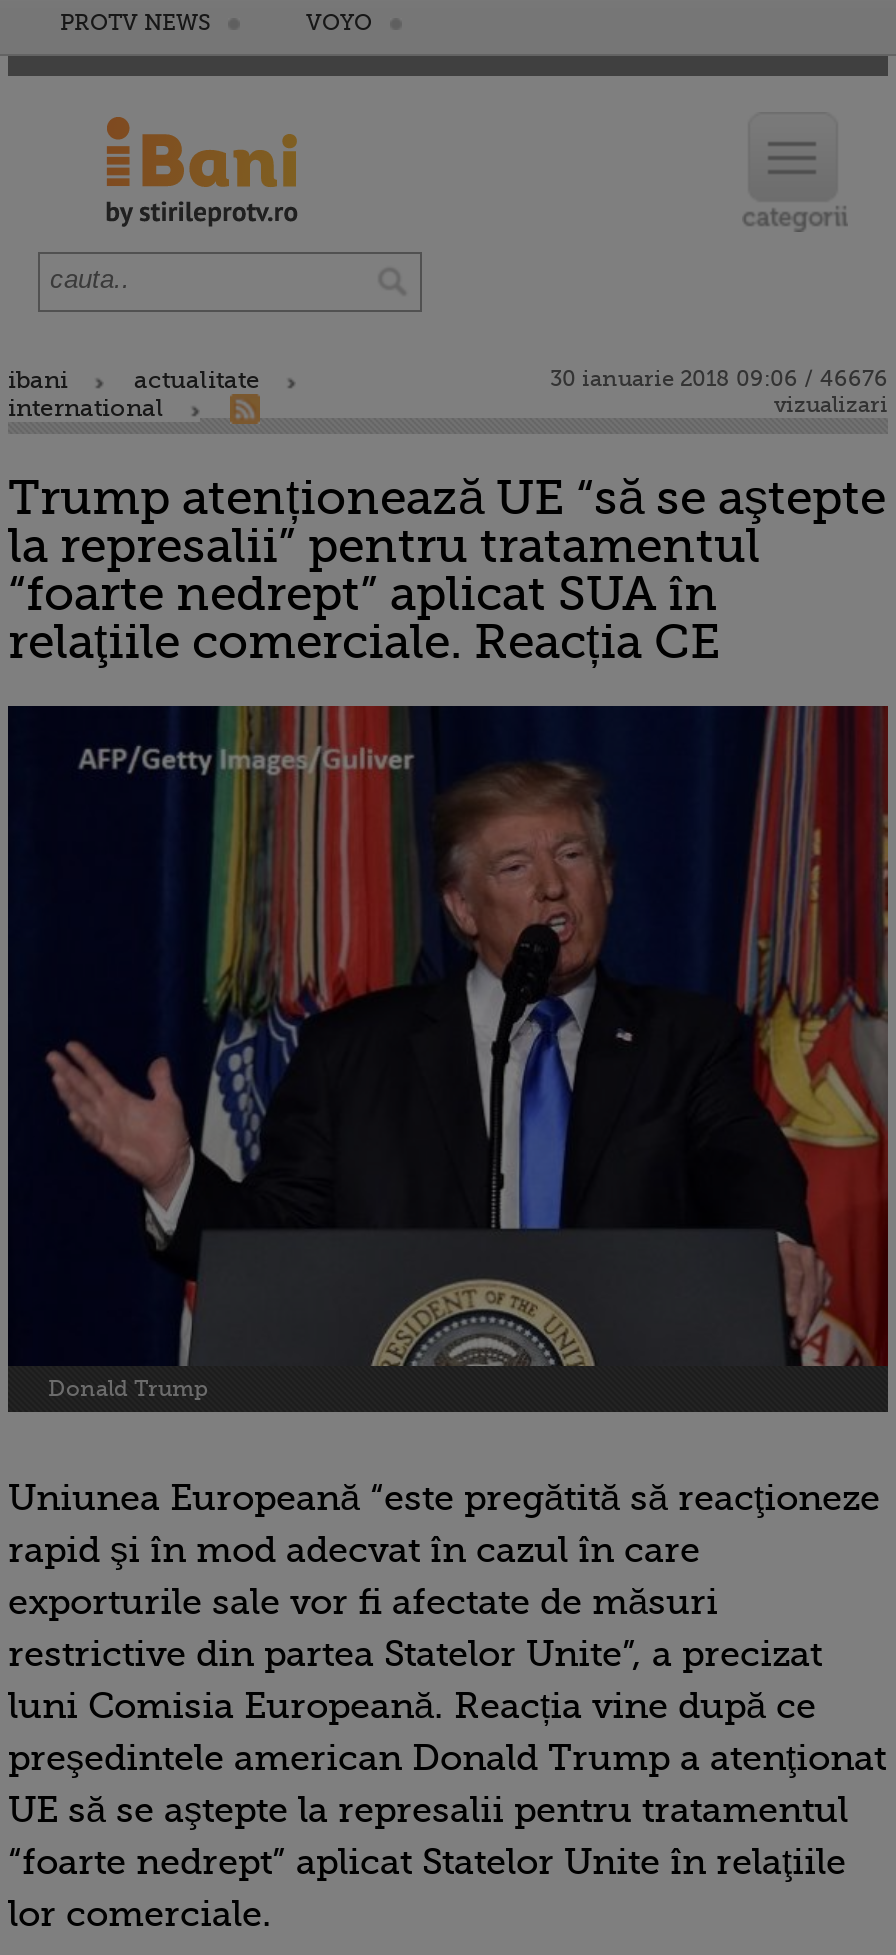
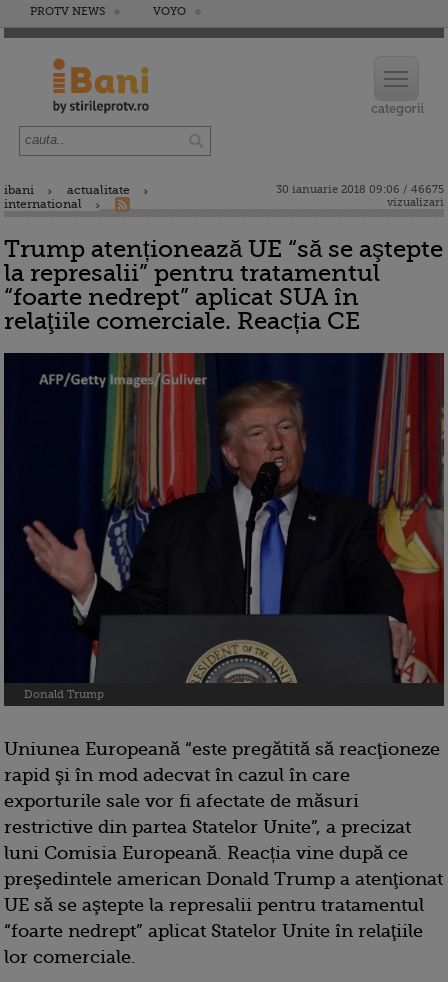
- 30 ianuarie 2018 09:06 / 46676
+ 30 ianuarie 2018 09:06 / 46675
